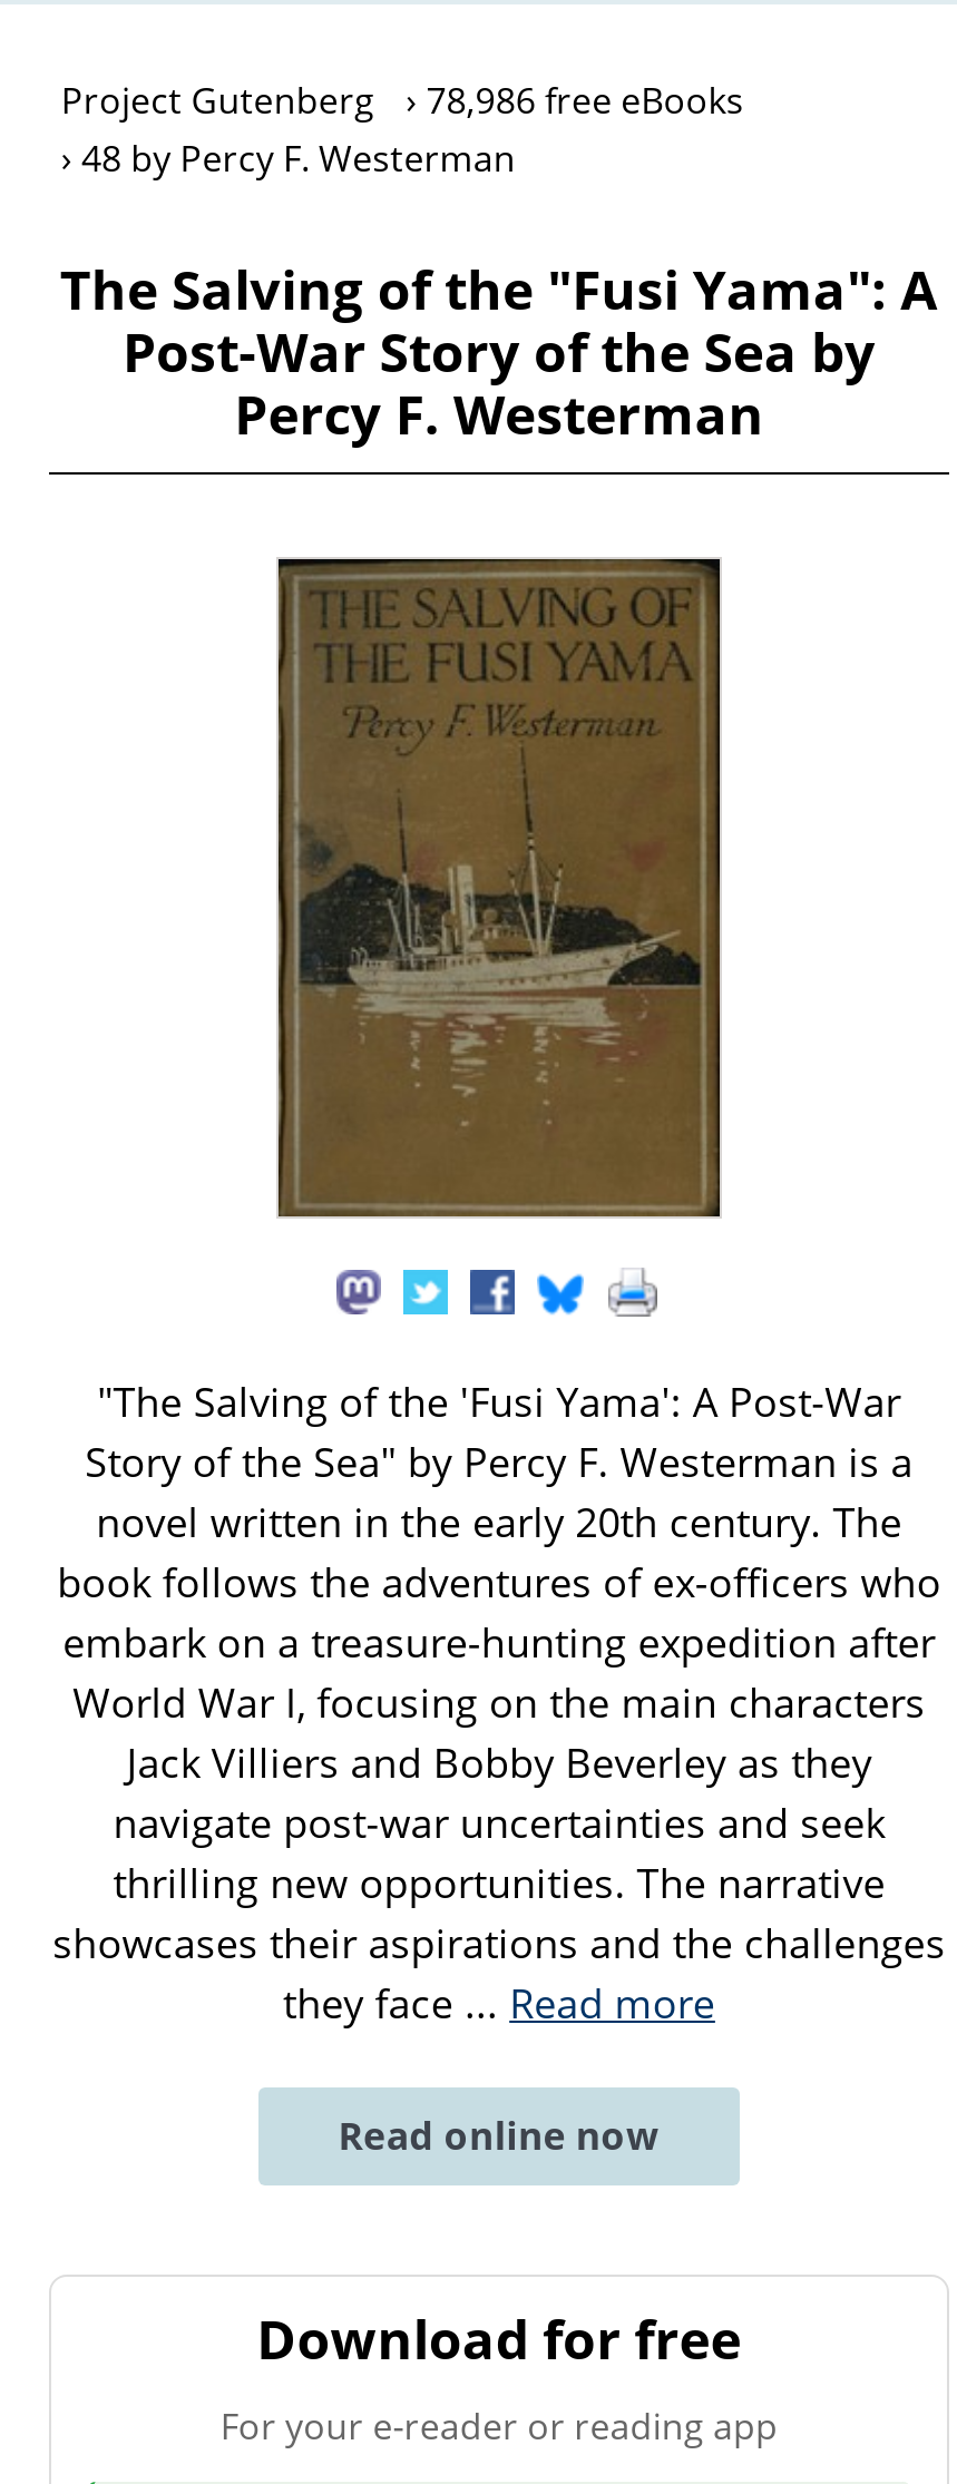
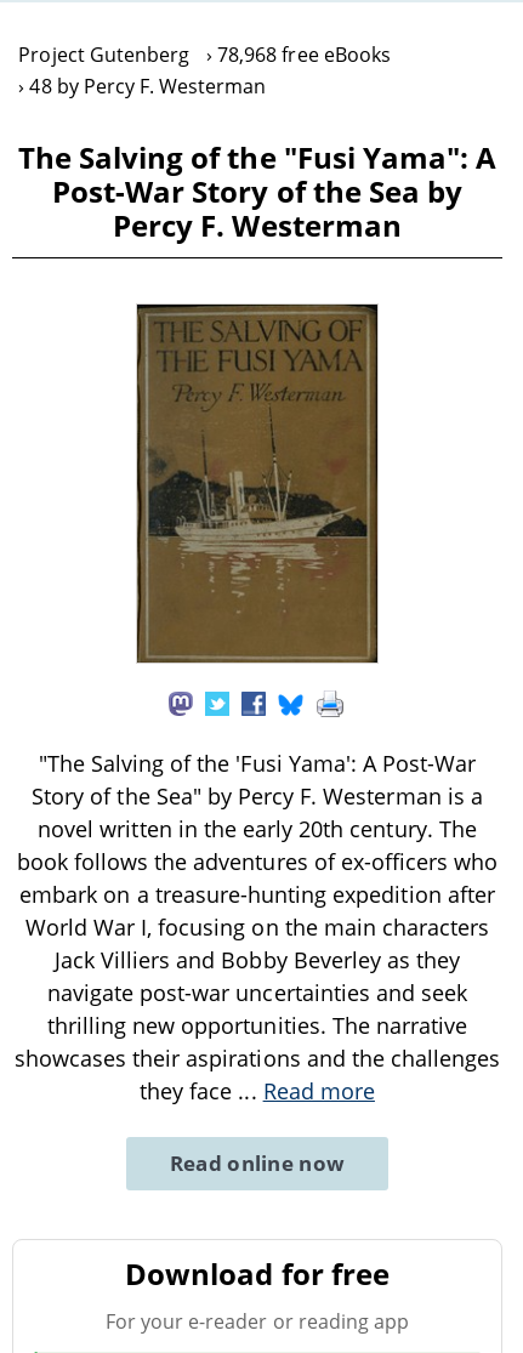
- Project Gutenberg 78,986 free eBooks
+ Project Gutenberg 78,968 free eBooks
